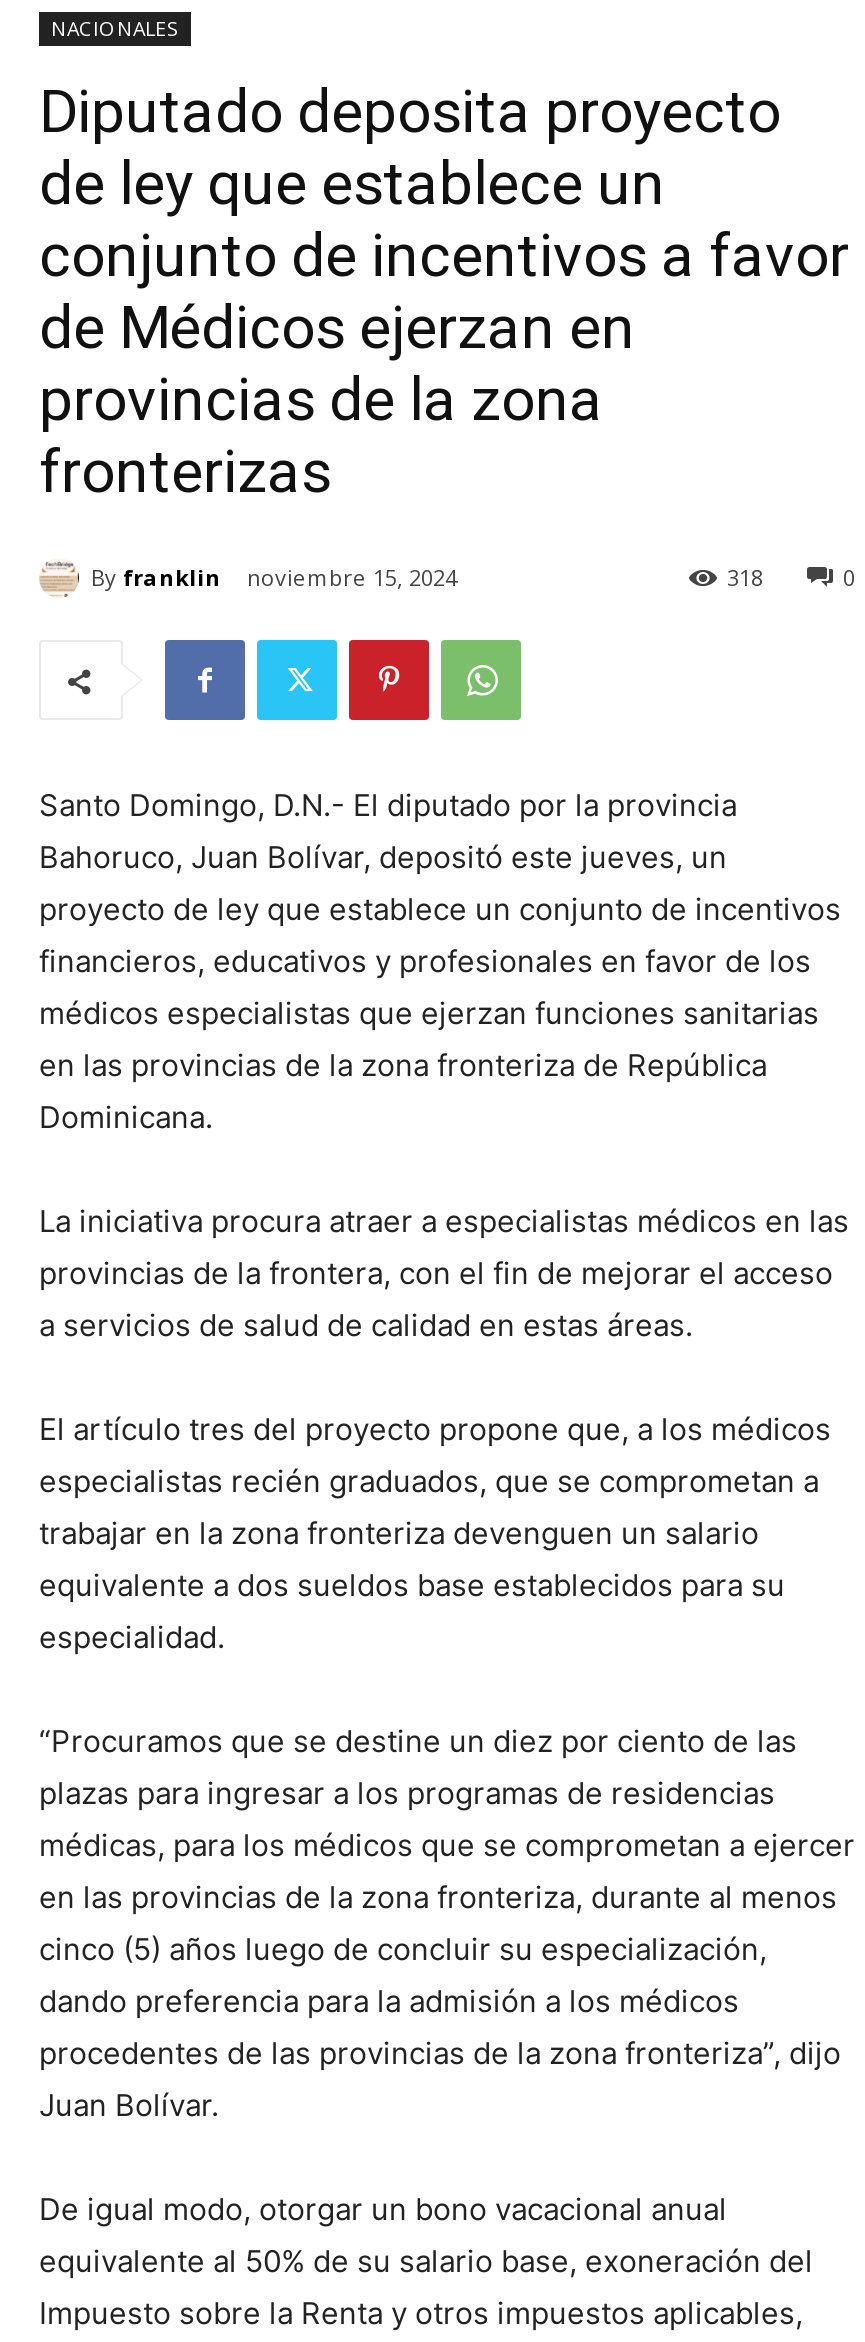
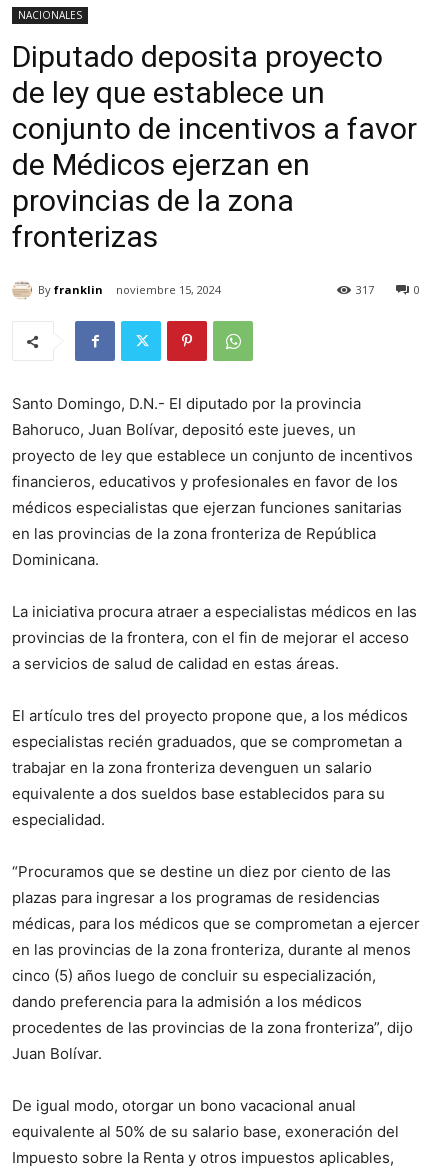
- 318
+ 317
